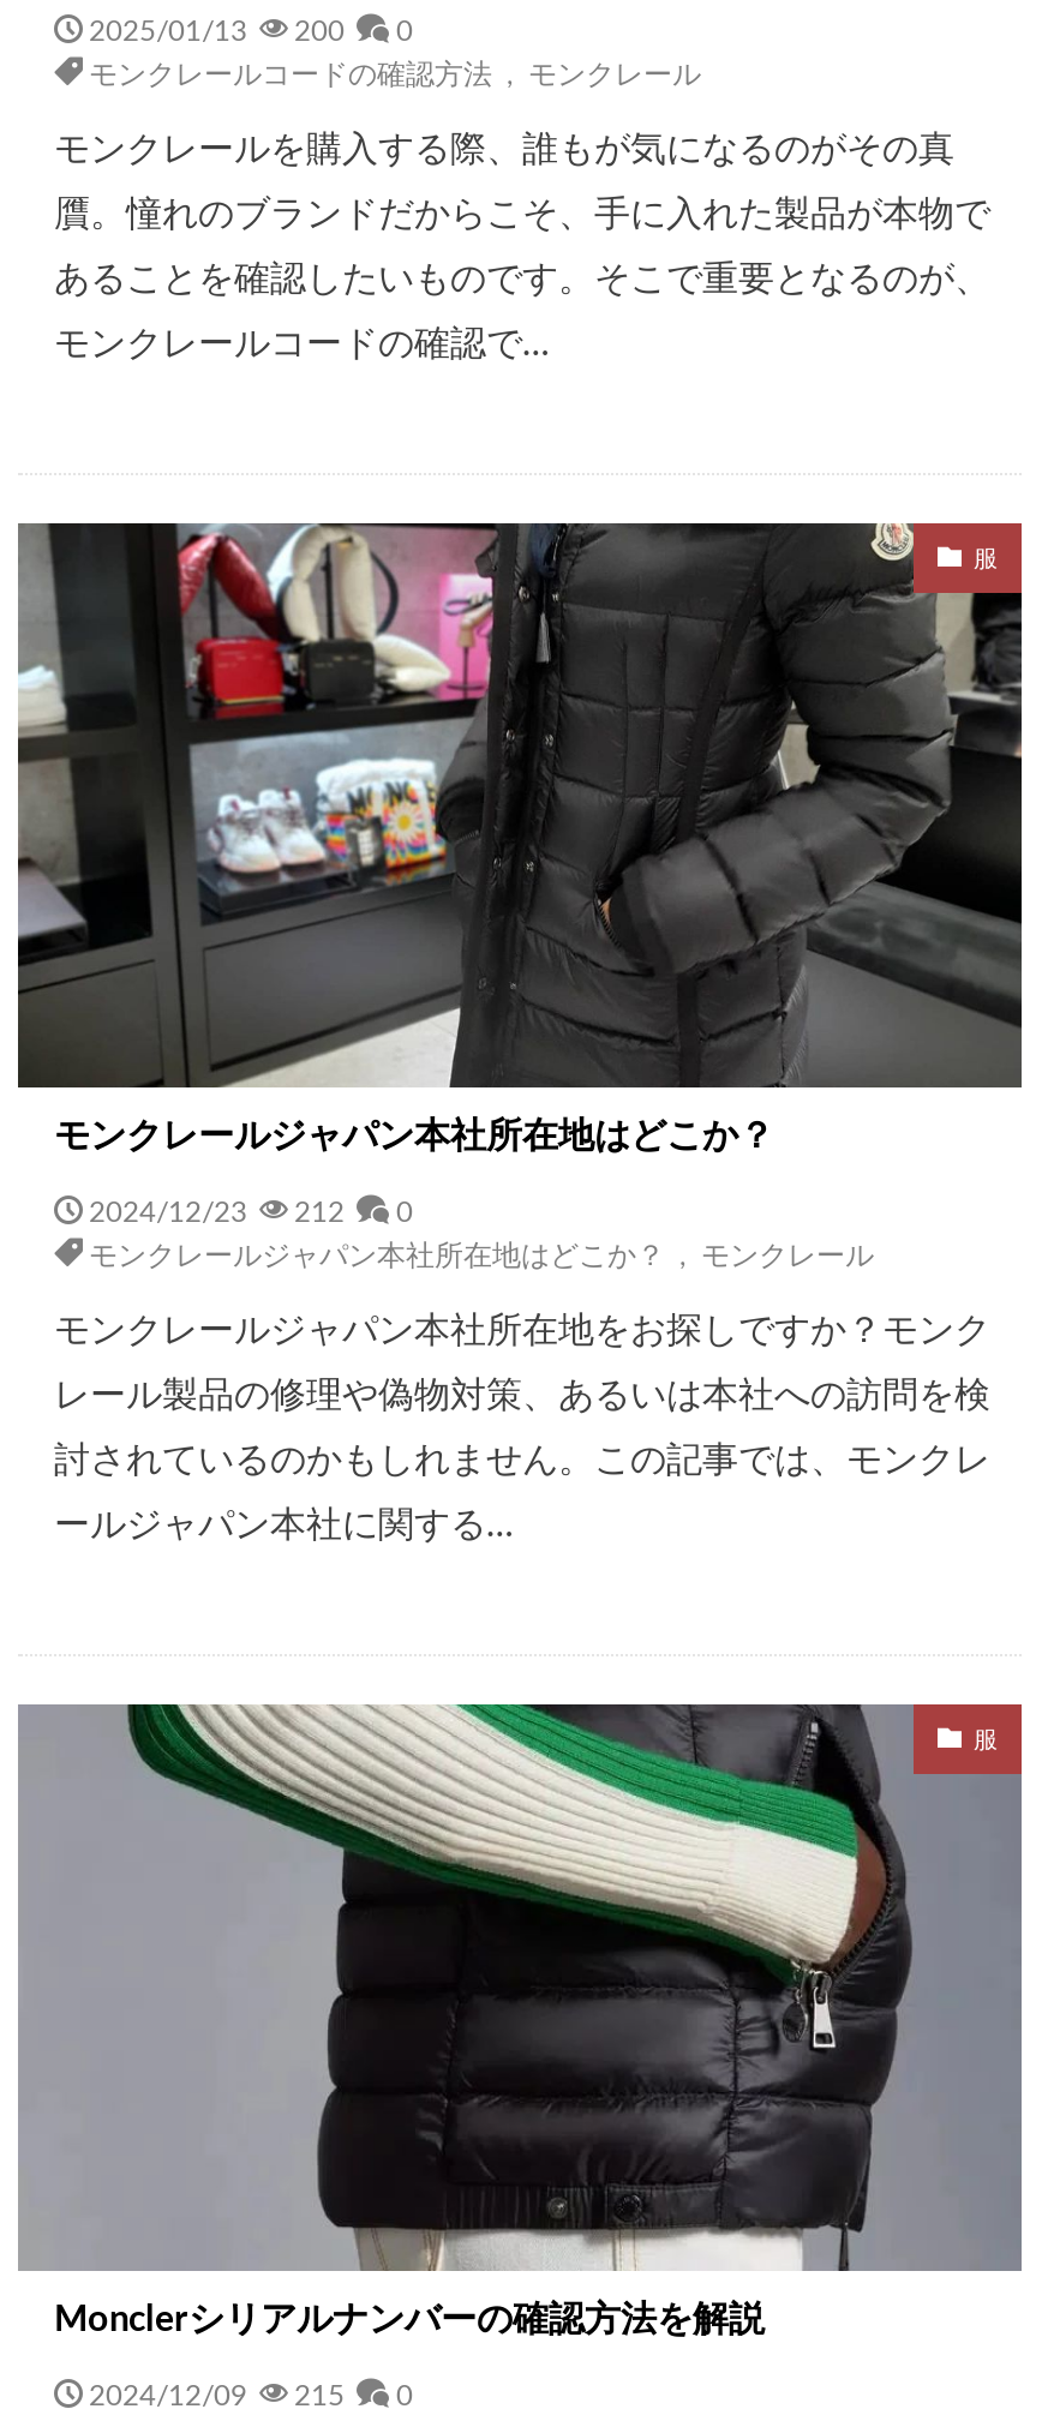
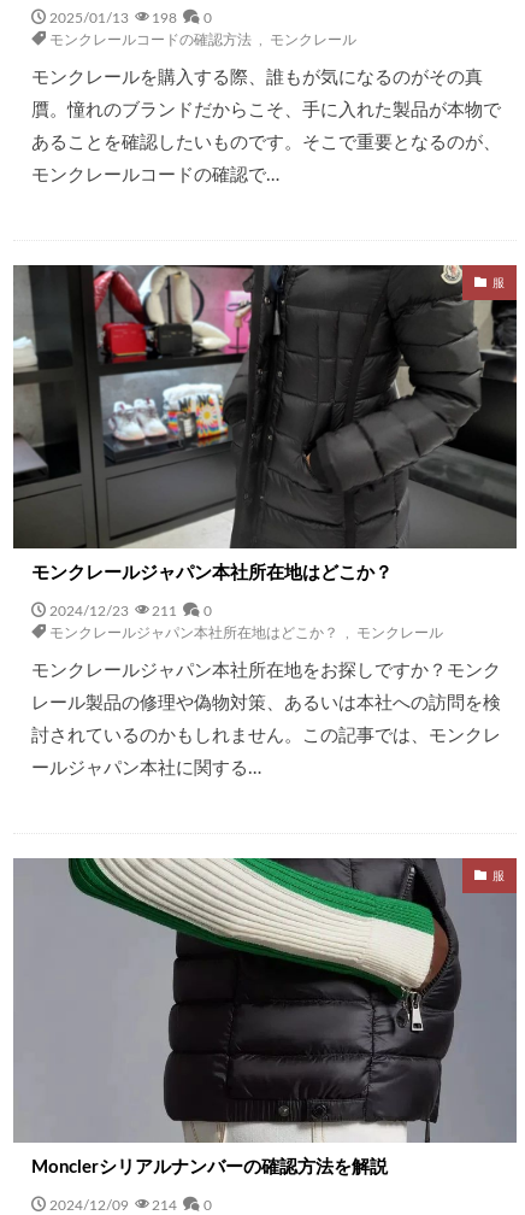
- 2025/01/13 200 0
+ 2025/01/13 198 0

- 2024/12/23 212 0
+ 2024/12/23 211 0

- 2024/12/09 215 0
+ 2024/12/09 214 0
